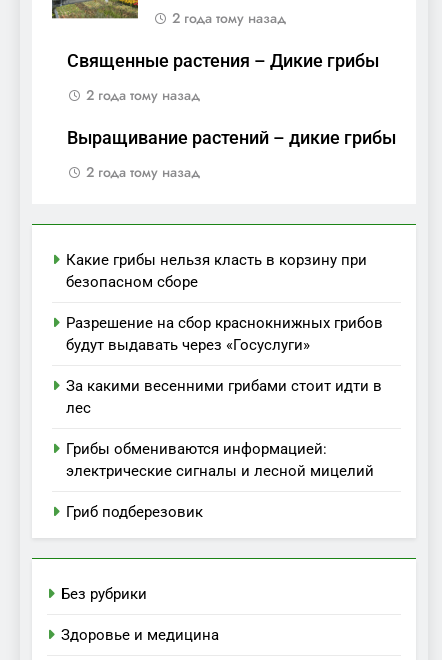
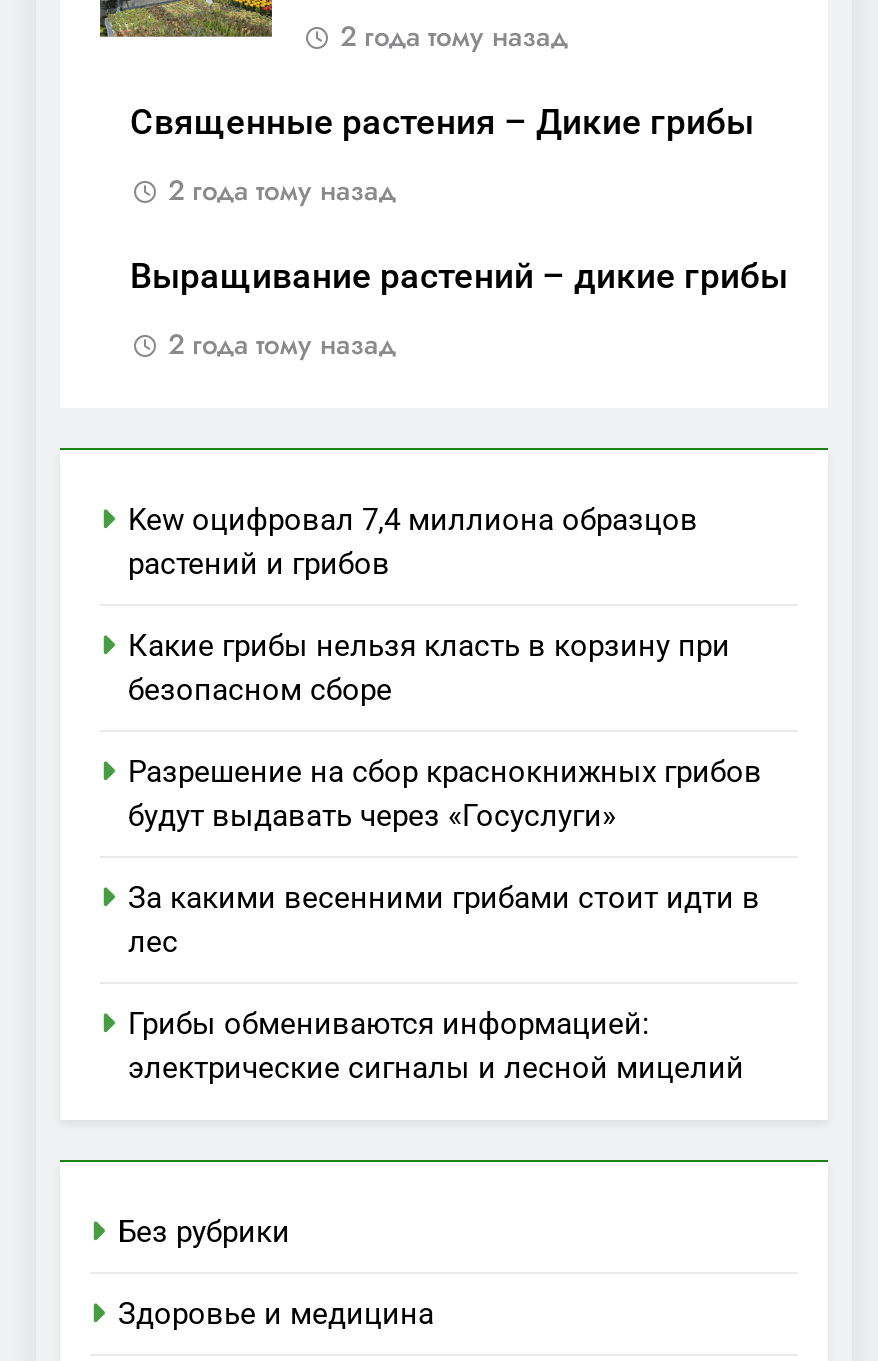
+ Kew оцифровал 7,4 миллиона образцов
+ растений и грибов

moved down: Какие грибы нельзя класть в корзину при | безопасном сборе | Разрешение на сбор краснокнижных грибов | будут выдавать через «Госуслуги» | За какими весенними грибами стоит идти в | лес | Грибы обмениваются информацией: | электрические сигналы и лесной мицелий

- Гриб подберезовик
